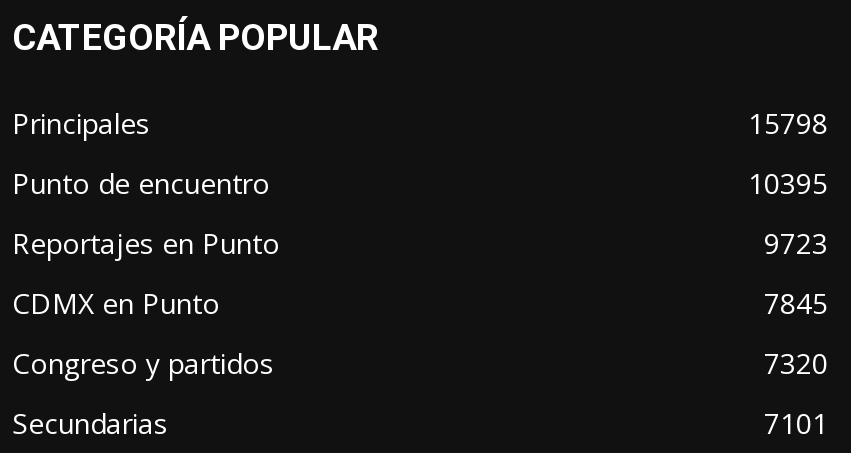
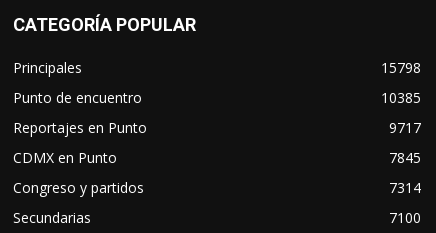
- 10395
+ 10385

- 9723
+ 9717

- 7320
+ 7314

- 7101
+ 7100
